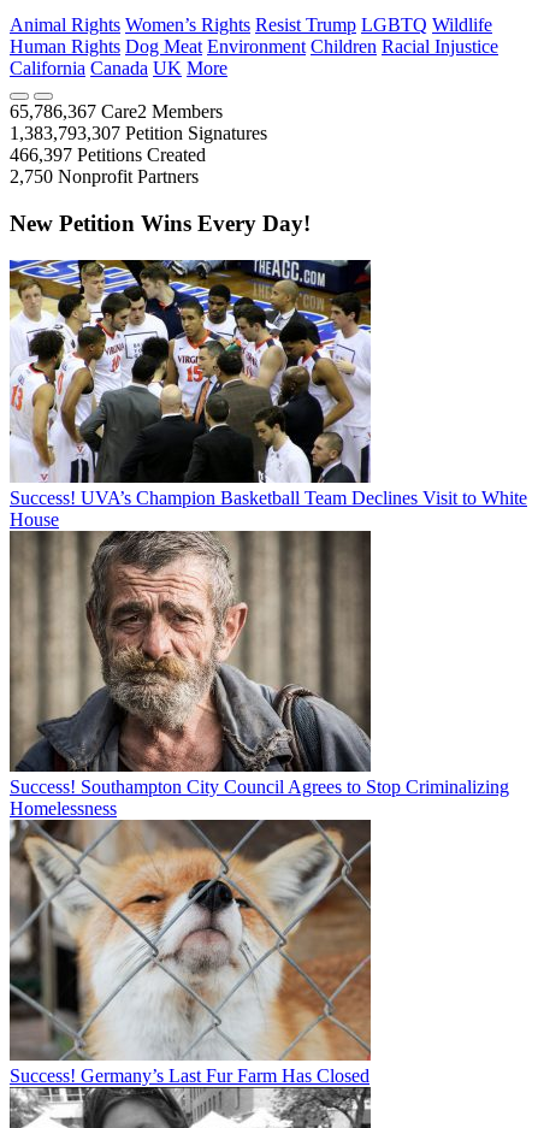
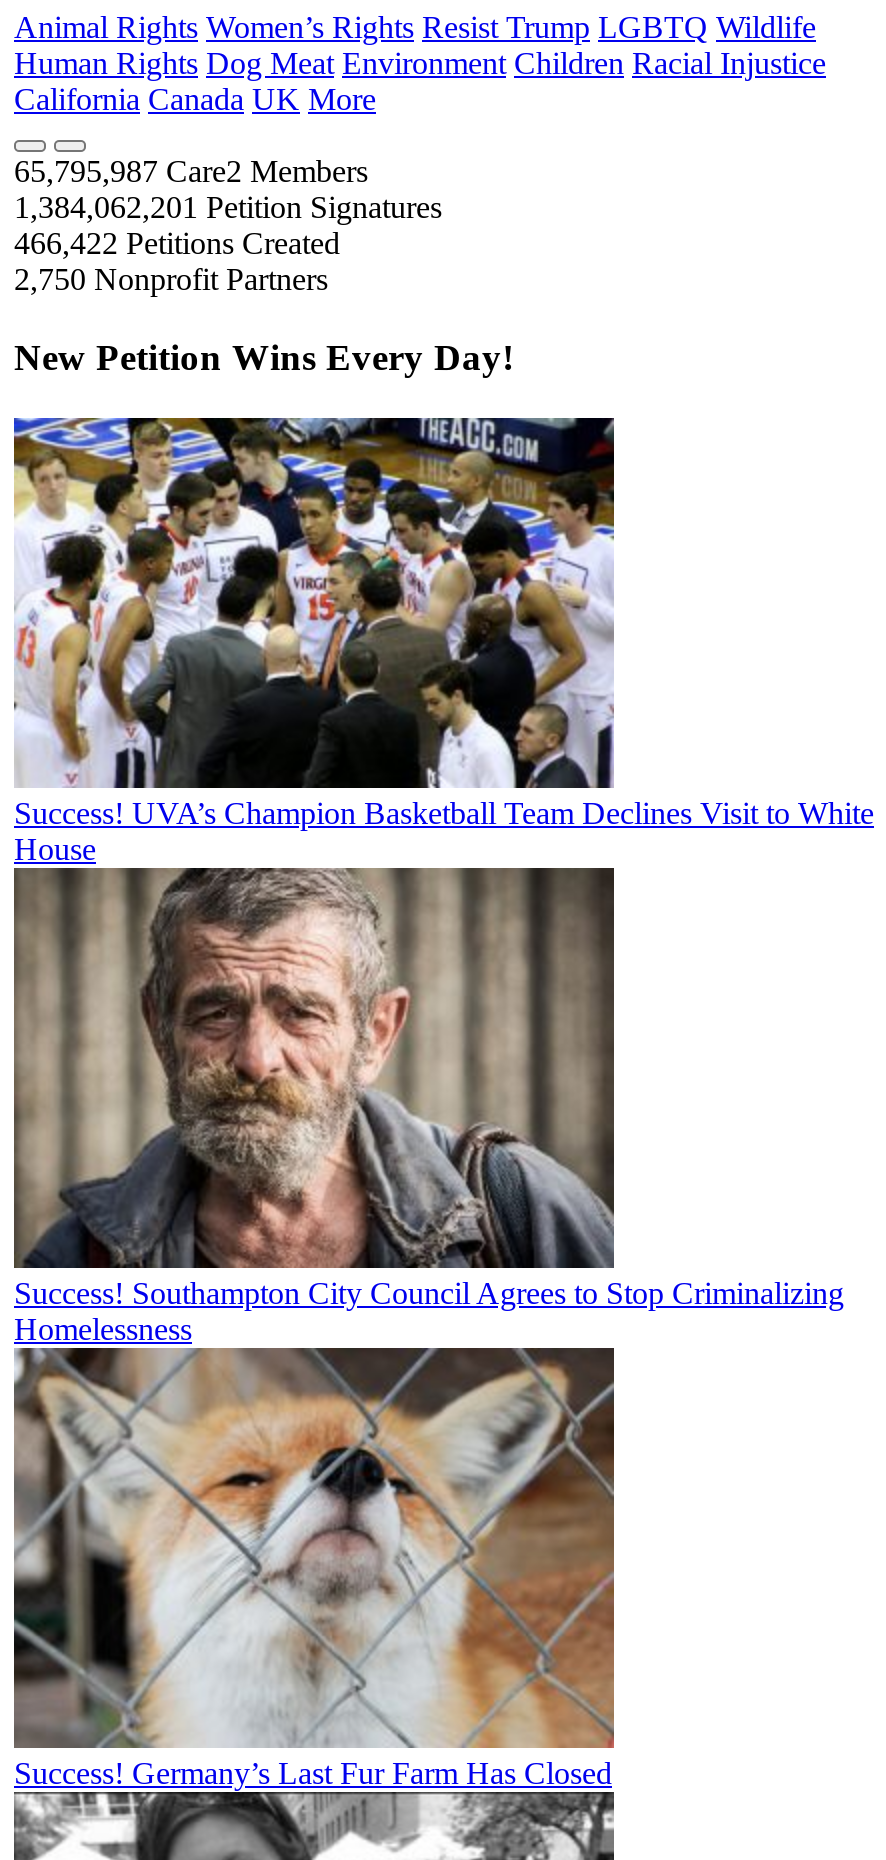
- 65,786,367 Care2 Members
+ 65,795,987 Care2 Members

- 1,383,793,307 Petition Signatures
+ 1,384,062,201 Petition Signatures

- 466,397 Petitions Created
+ 466,422 Petitions Created
